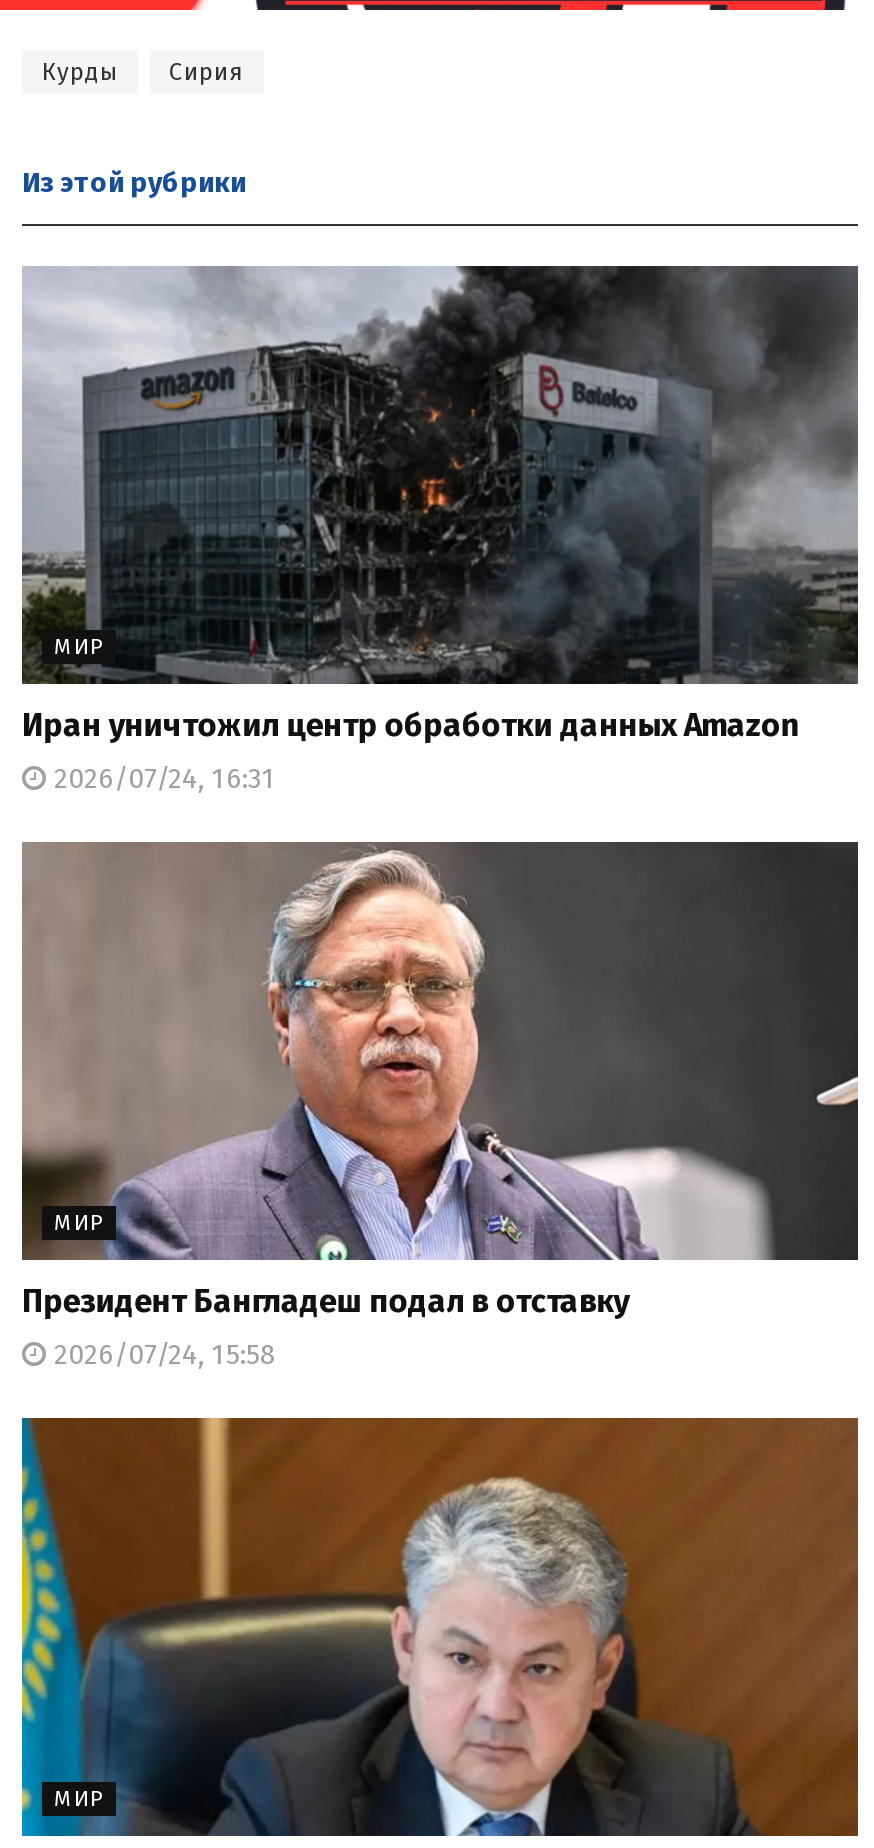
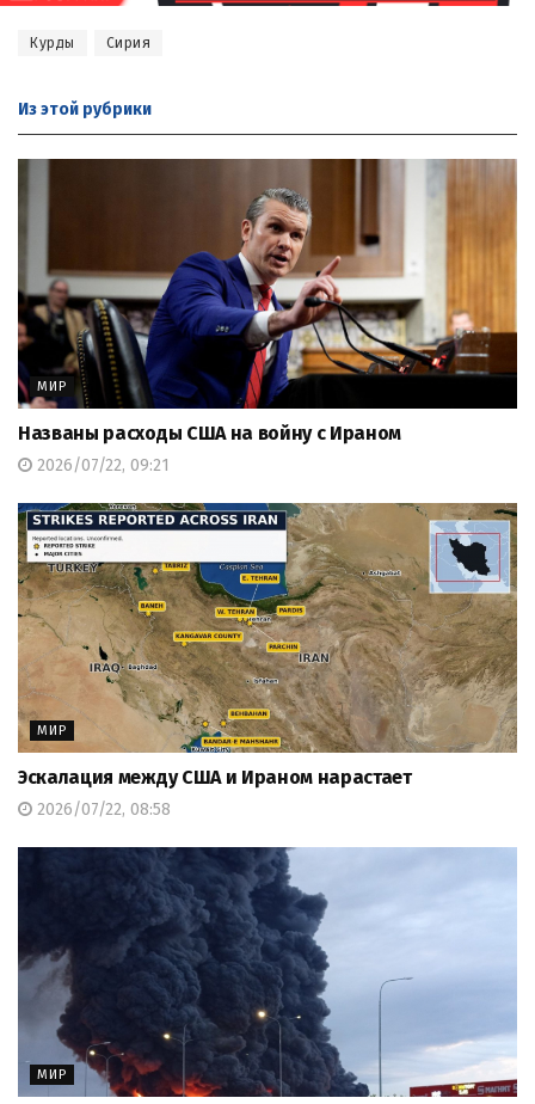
- [image]
- Иран уничтожил центр обработки данных Amazon
+ [image]
+ Названы расходы США на войну с Ираном

- 2026/07/24, 16:31
+ 2026/07/22, 09:21

- [image]
- Президент Бангладеш подал в отставку
+ [image]
+ Эскалация между США и Ираном нарастает

- 2026/07/24, 15:58
+ 2026/07/22, 08:58

- [image]
+ [image]
